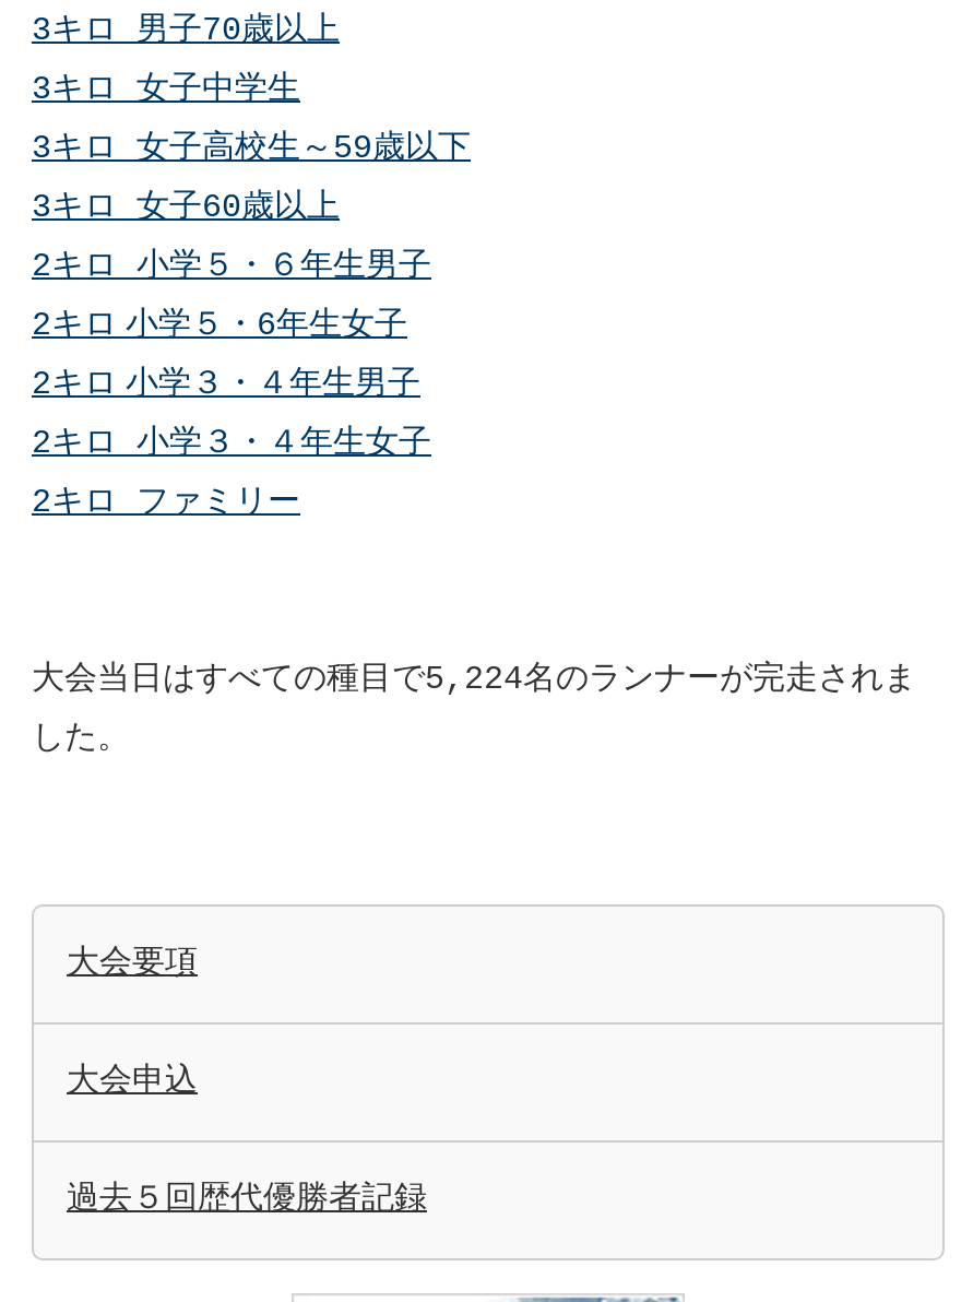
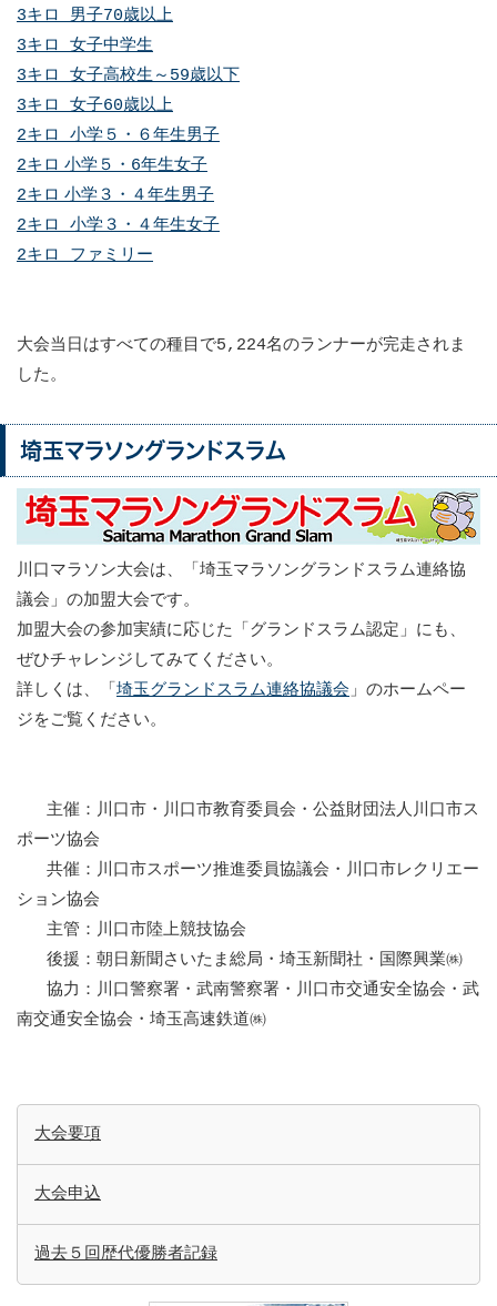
+ [image]
+ 川口マラソン大会は、「埼玉マラソングランドスラム連絡協
+ 議会」の加盟大会です。
+ 加盟大会の参加実績に応じた「グランドスラム認定」にも、
+ ぜひチャレンジしてみてください。
+ 詳しくは、「埼玉グランドスラム連絡協議会」のホームペー
+ ジをご覧ください。

+ 主催：川口市・川口市教育委員会・公益財団法人川口市ス
+ ポーツ協会
+ 共催：川口市スポーツ推進委員協議会・川口市レクリエー
+ ション協会
+ 主管：川口市陸上競技協会
+ 後援：朝日新聞さいたま総局・埼玉新聞社・国際興業㈱
+ 協力：川口警察署・武南警察署・川口市交通安全協会・武
+ 南交通安全協会・埼玉高速鉄道㈱

+ 埼玉マラソングランドスラム
